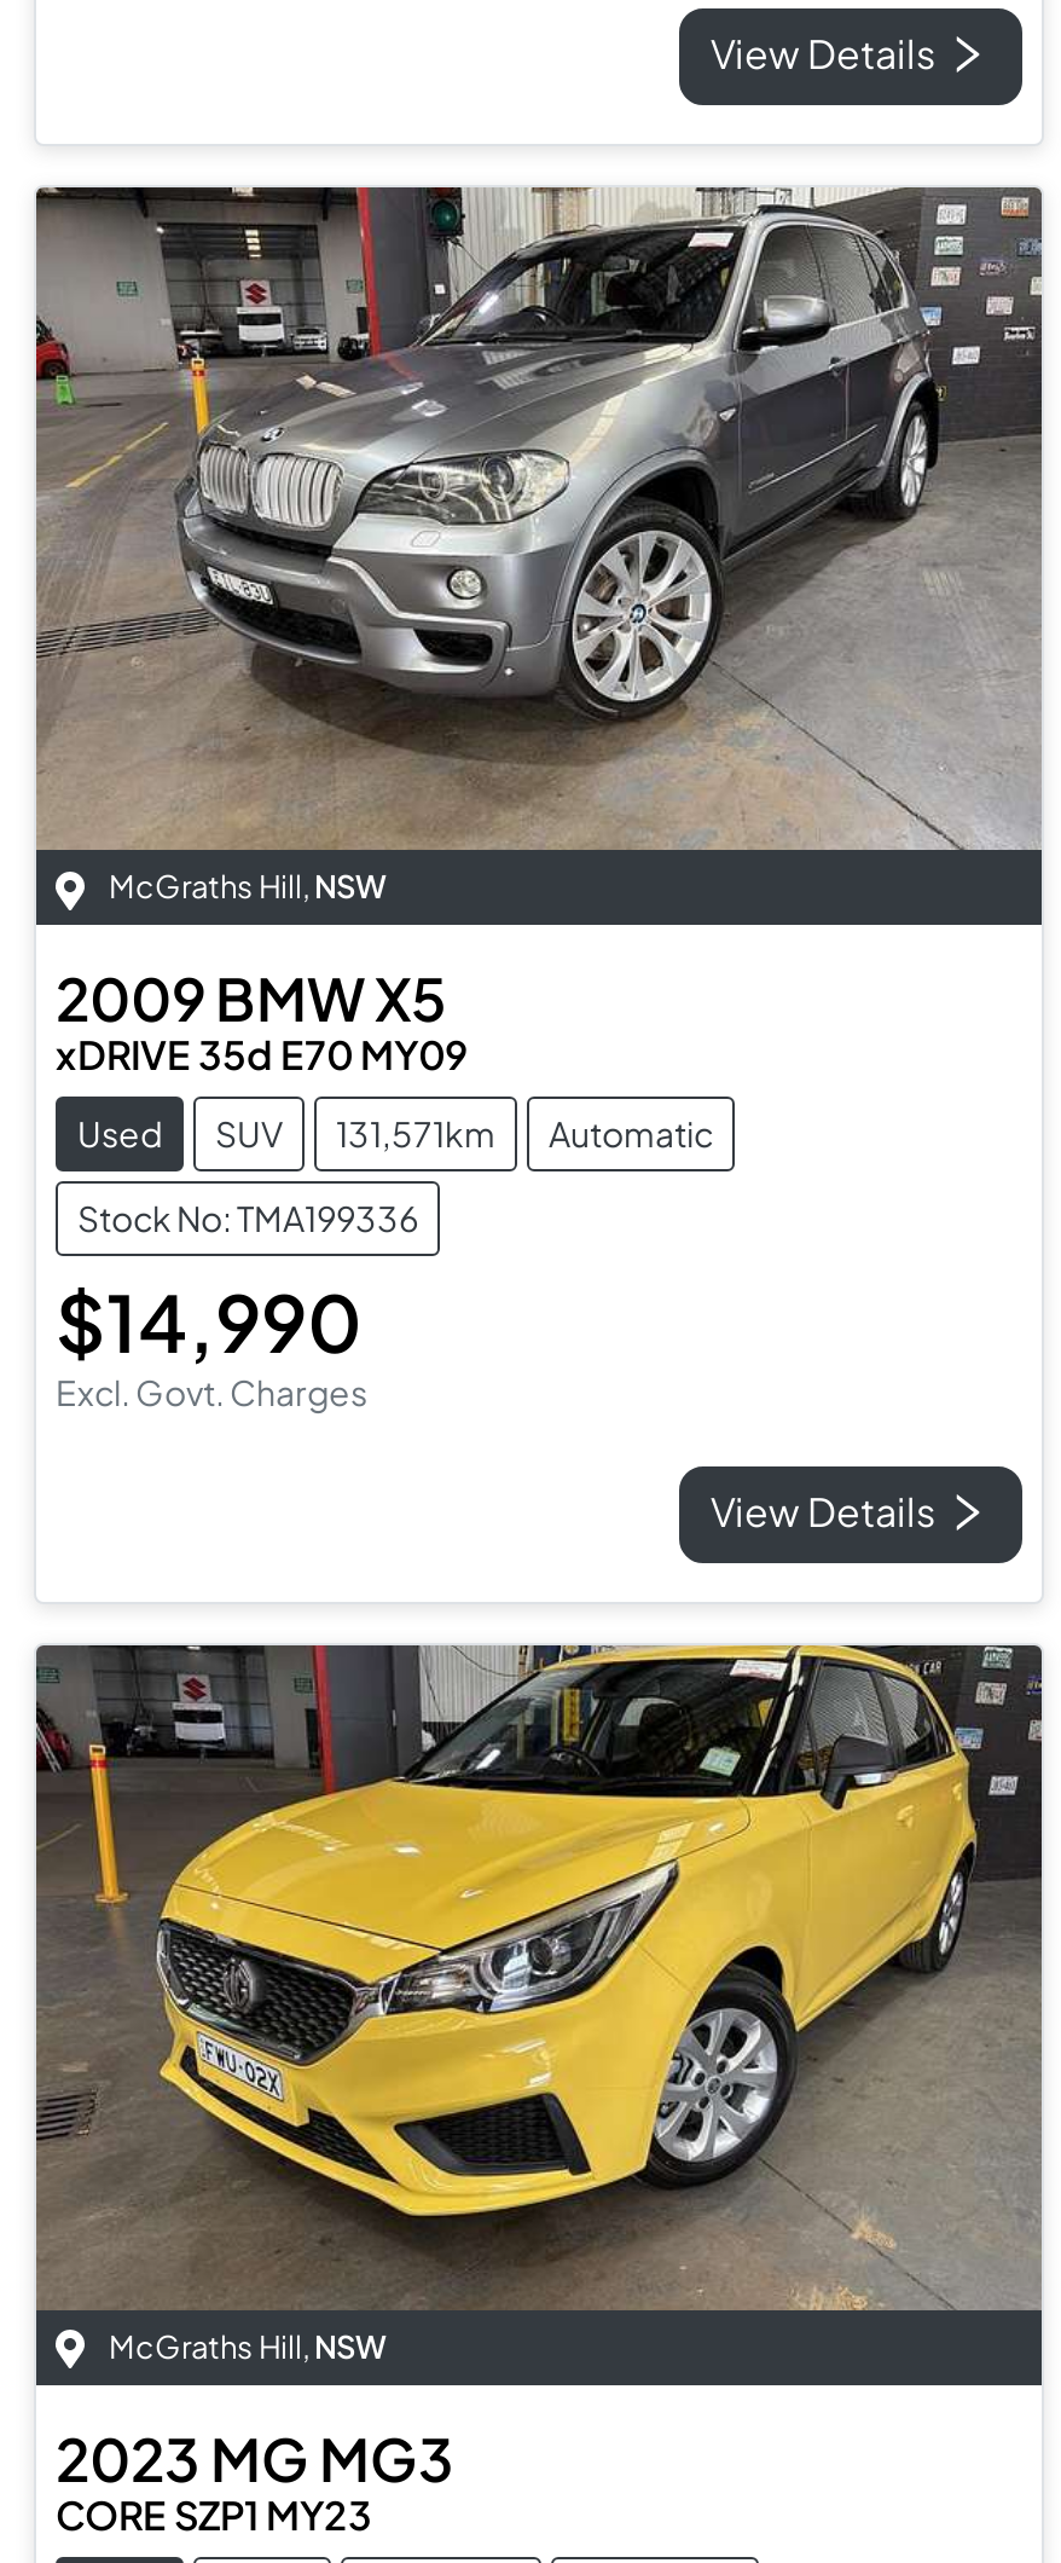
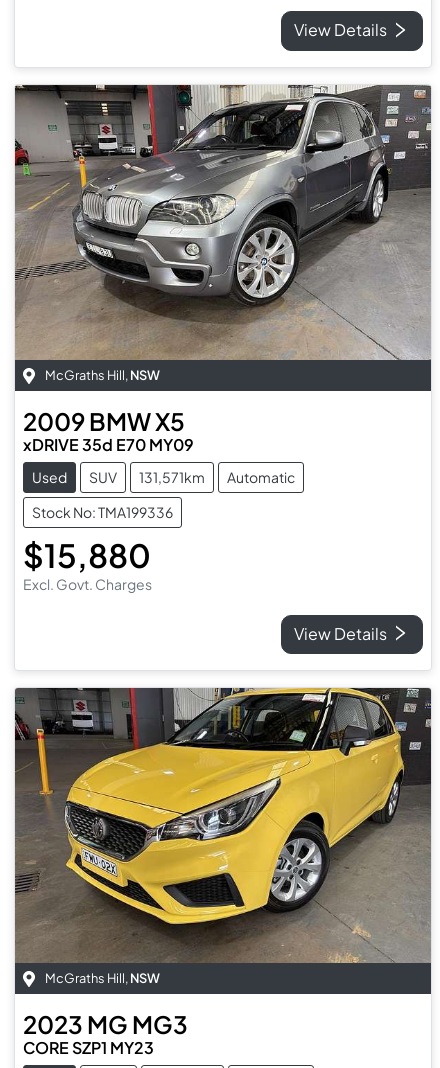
- $14,990
+ $15,880
